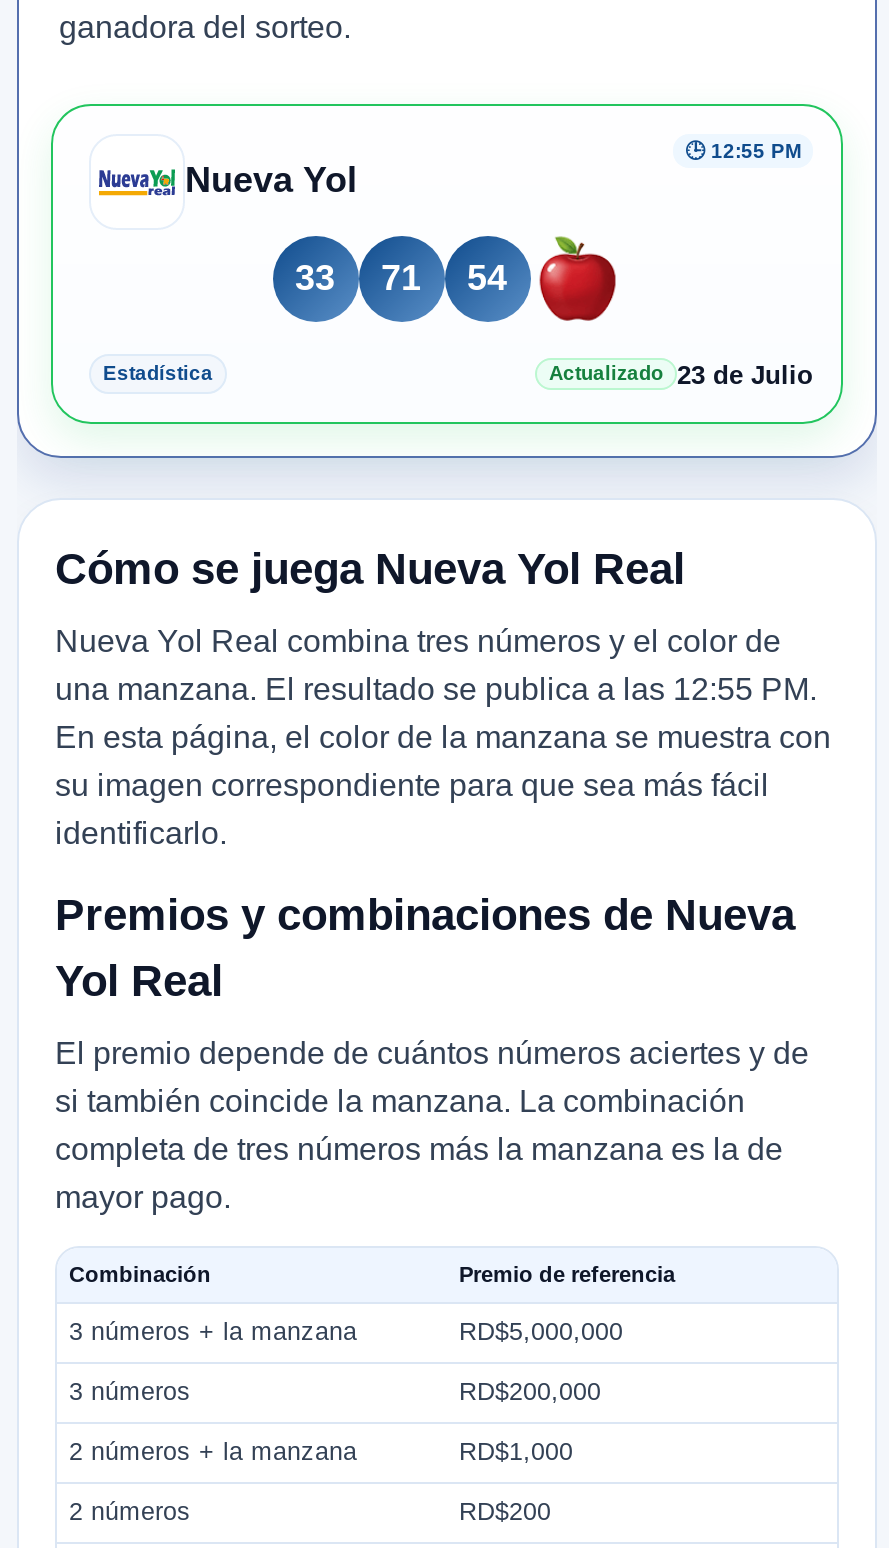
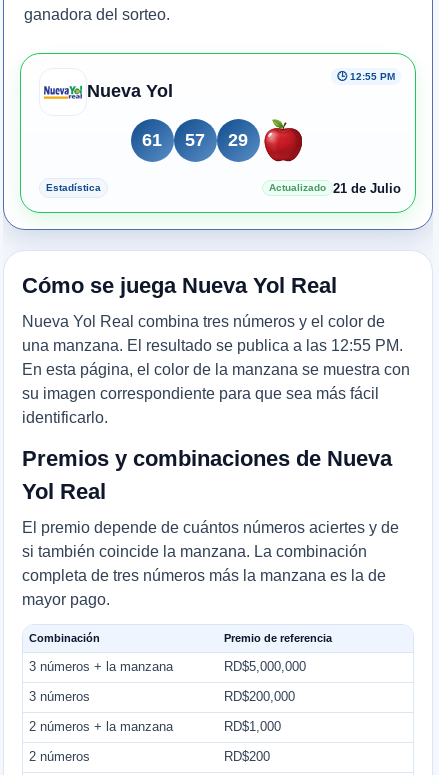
- 33
+ 61

- 71
+ 57

- 54
+ 29

- Actualizado 23 de Julio
+ Actualizado 21 de Julio
